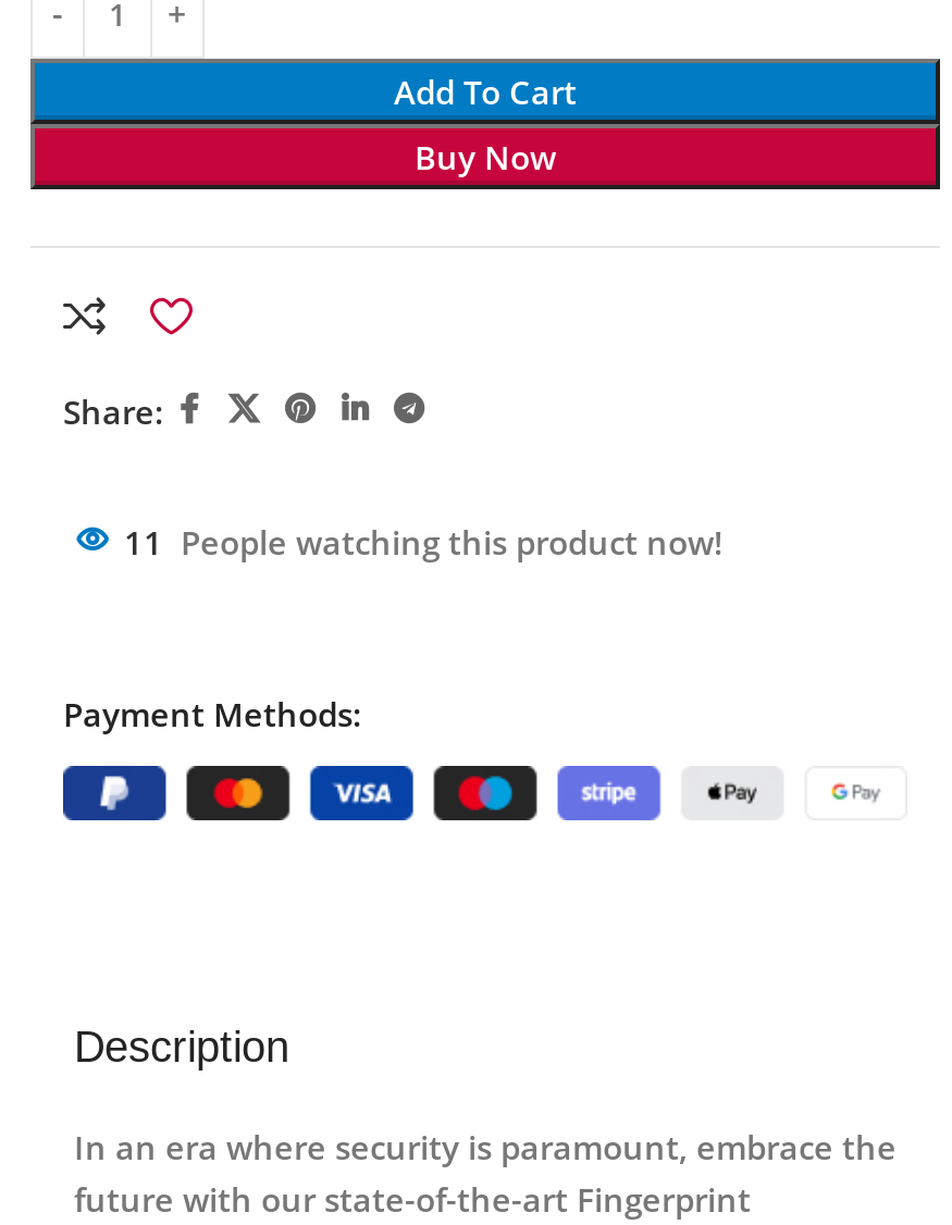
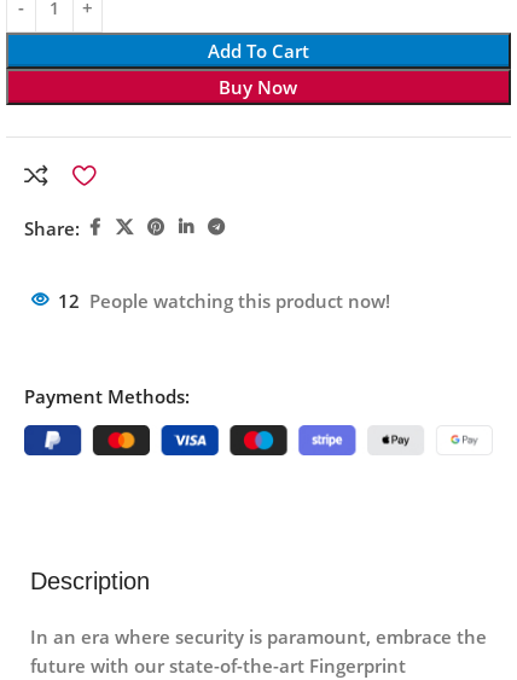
- 11 People watching this product now!
+ 12 People watching this product now!
